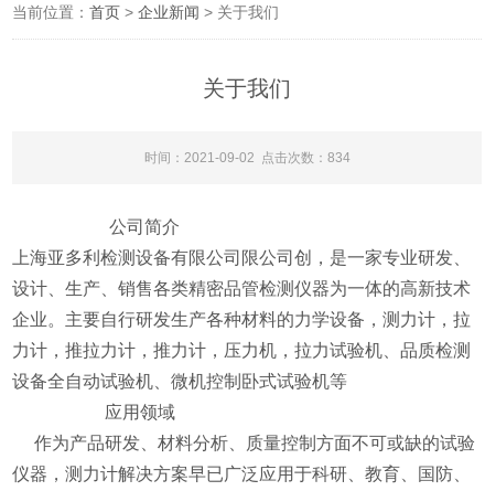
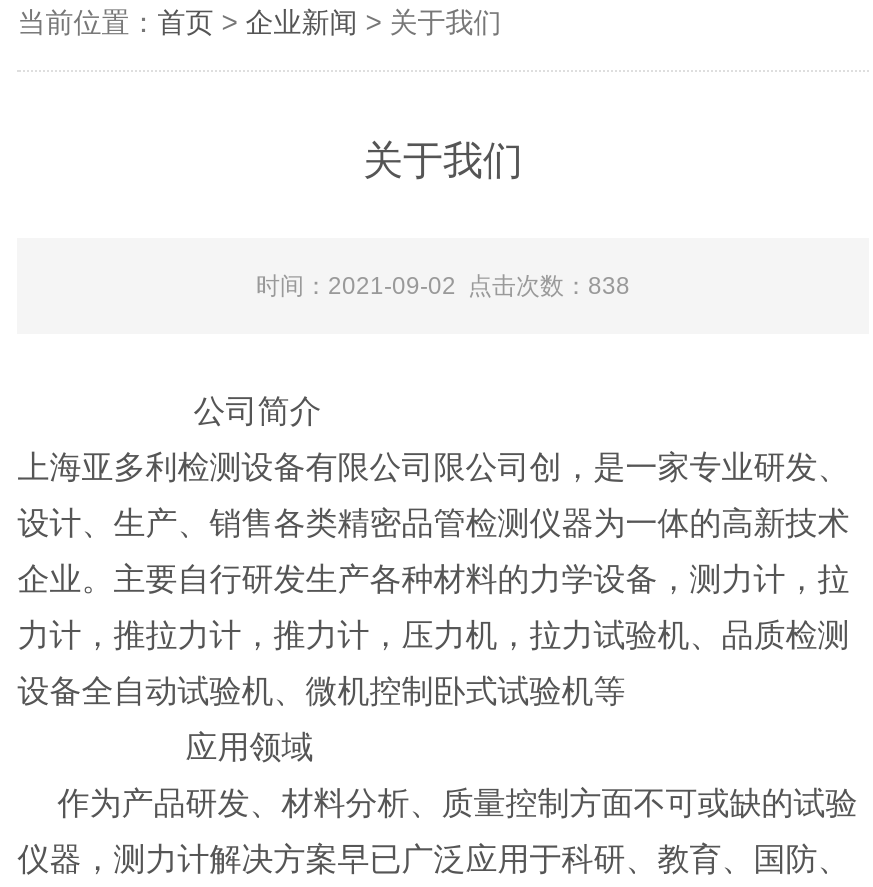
- 时间：2021-09-02 点击次数：834
+ 时间：2021-09-02 点击次数：838
